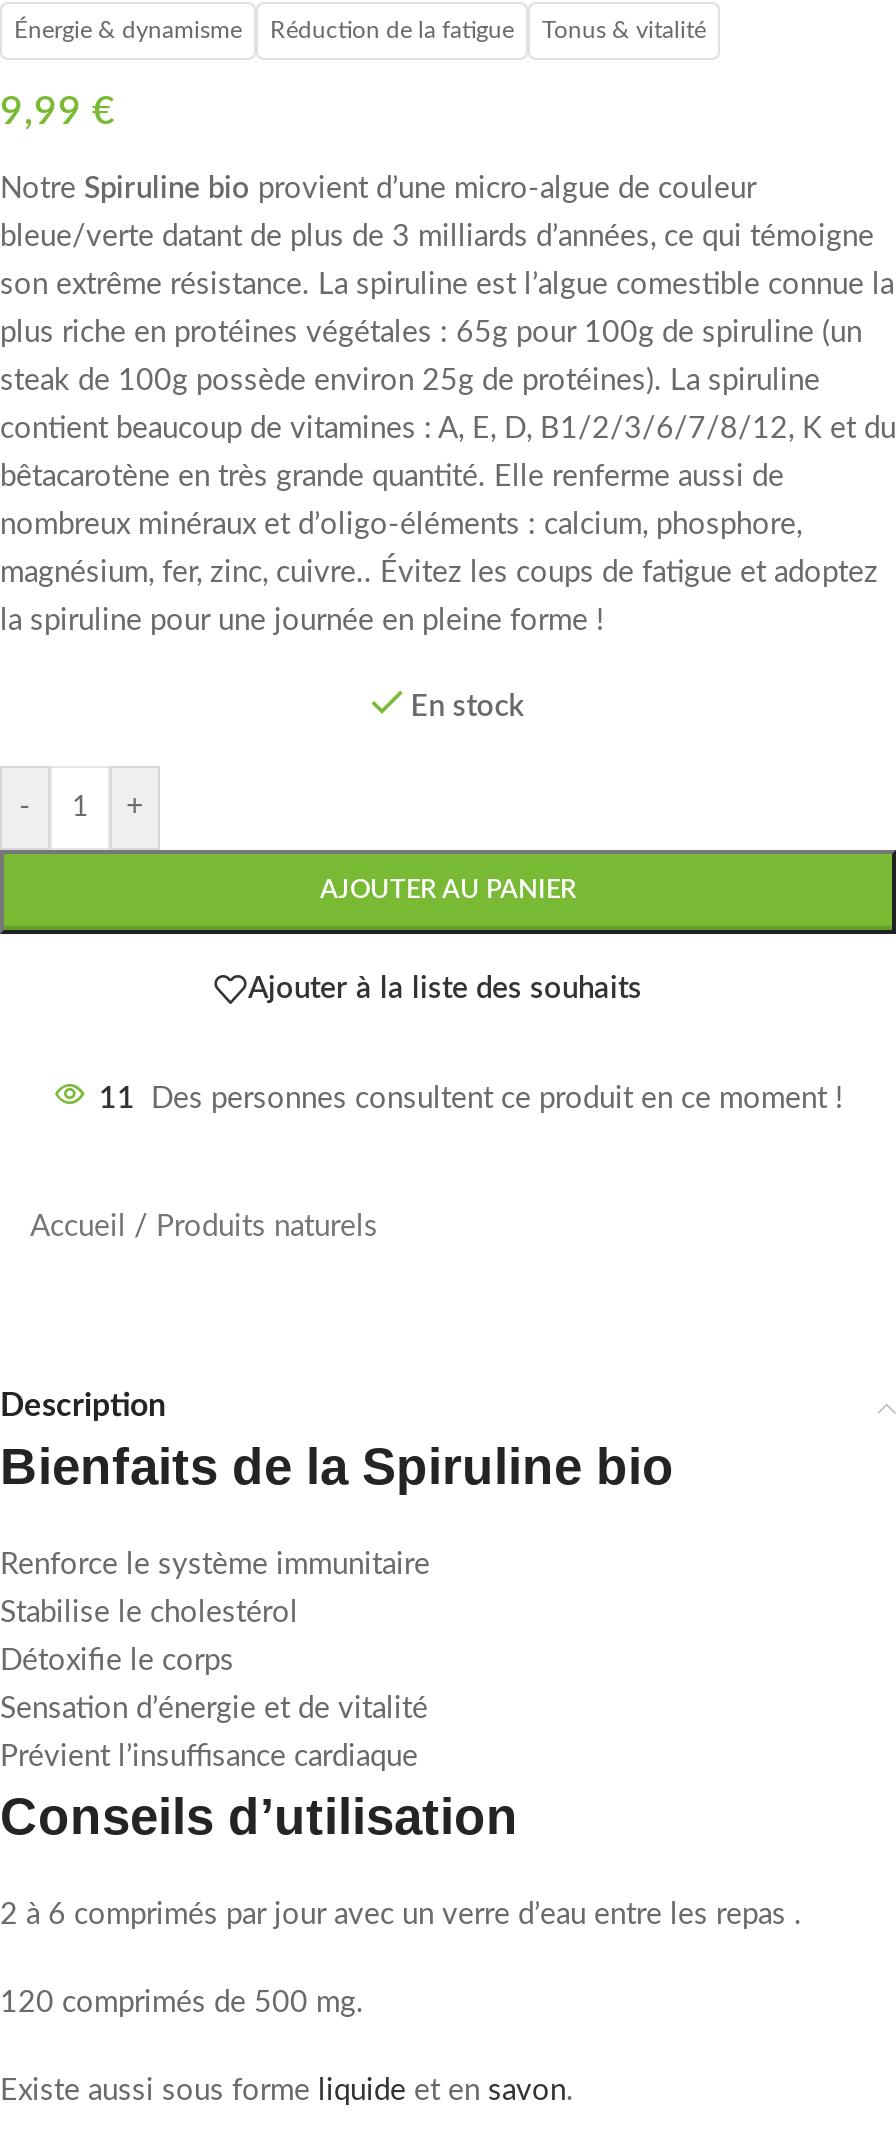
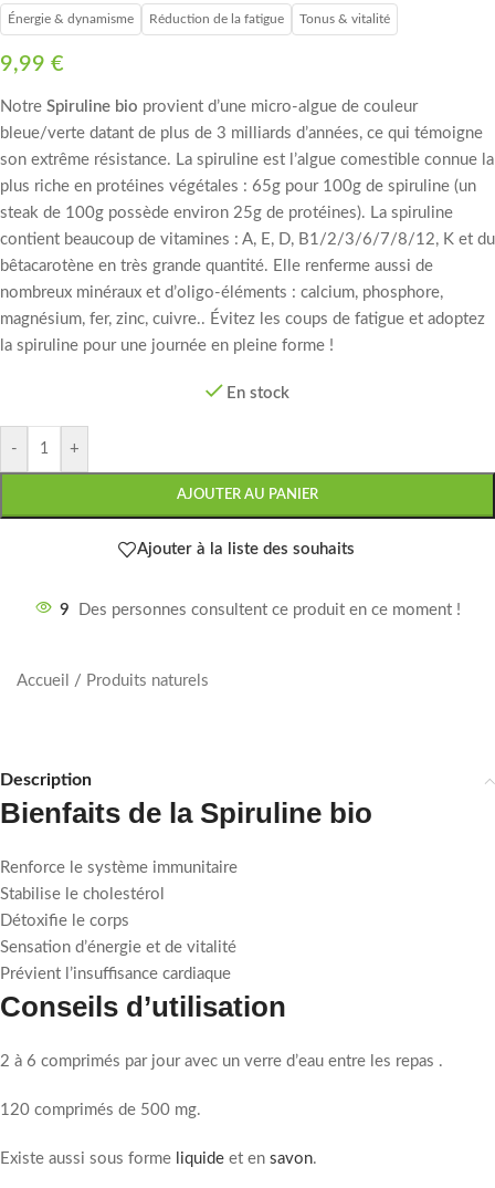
- 11 Des personnes consultent ce produit en ce moment !
+ 9 Des personnes consultent ce produit en ce moment !
